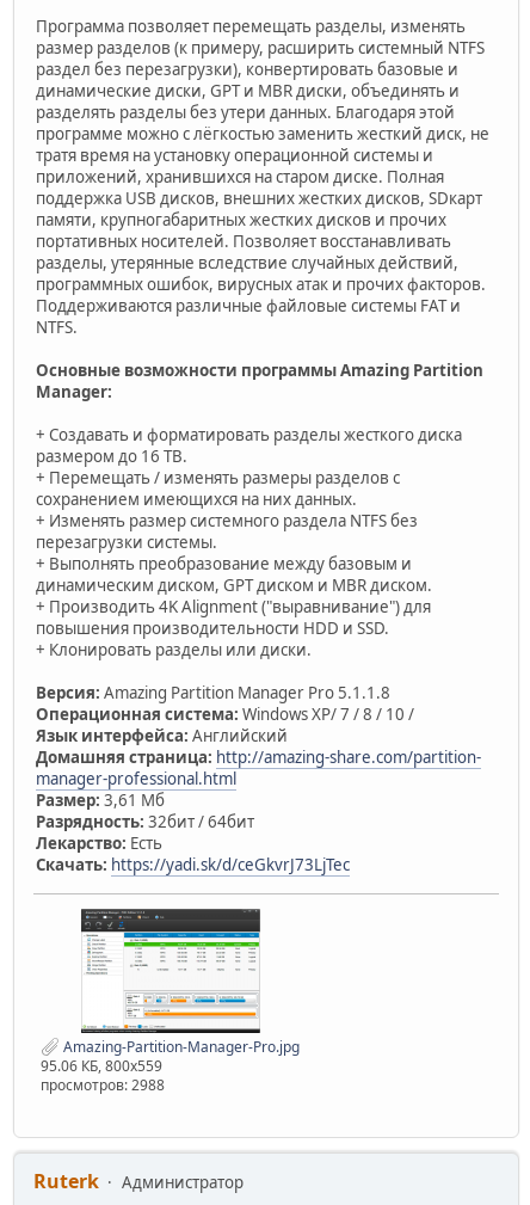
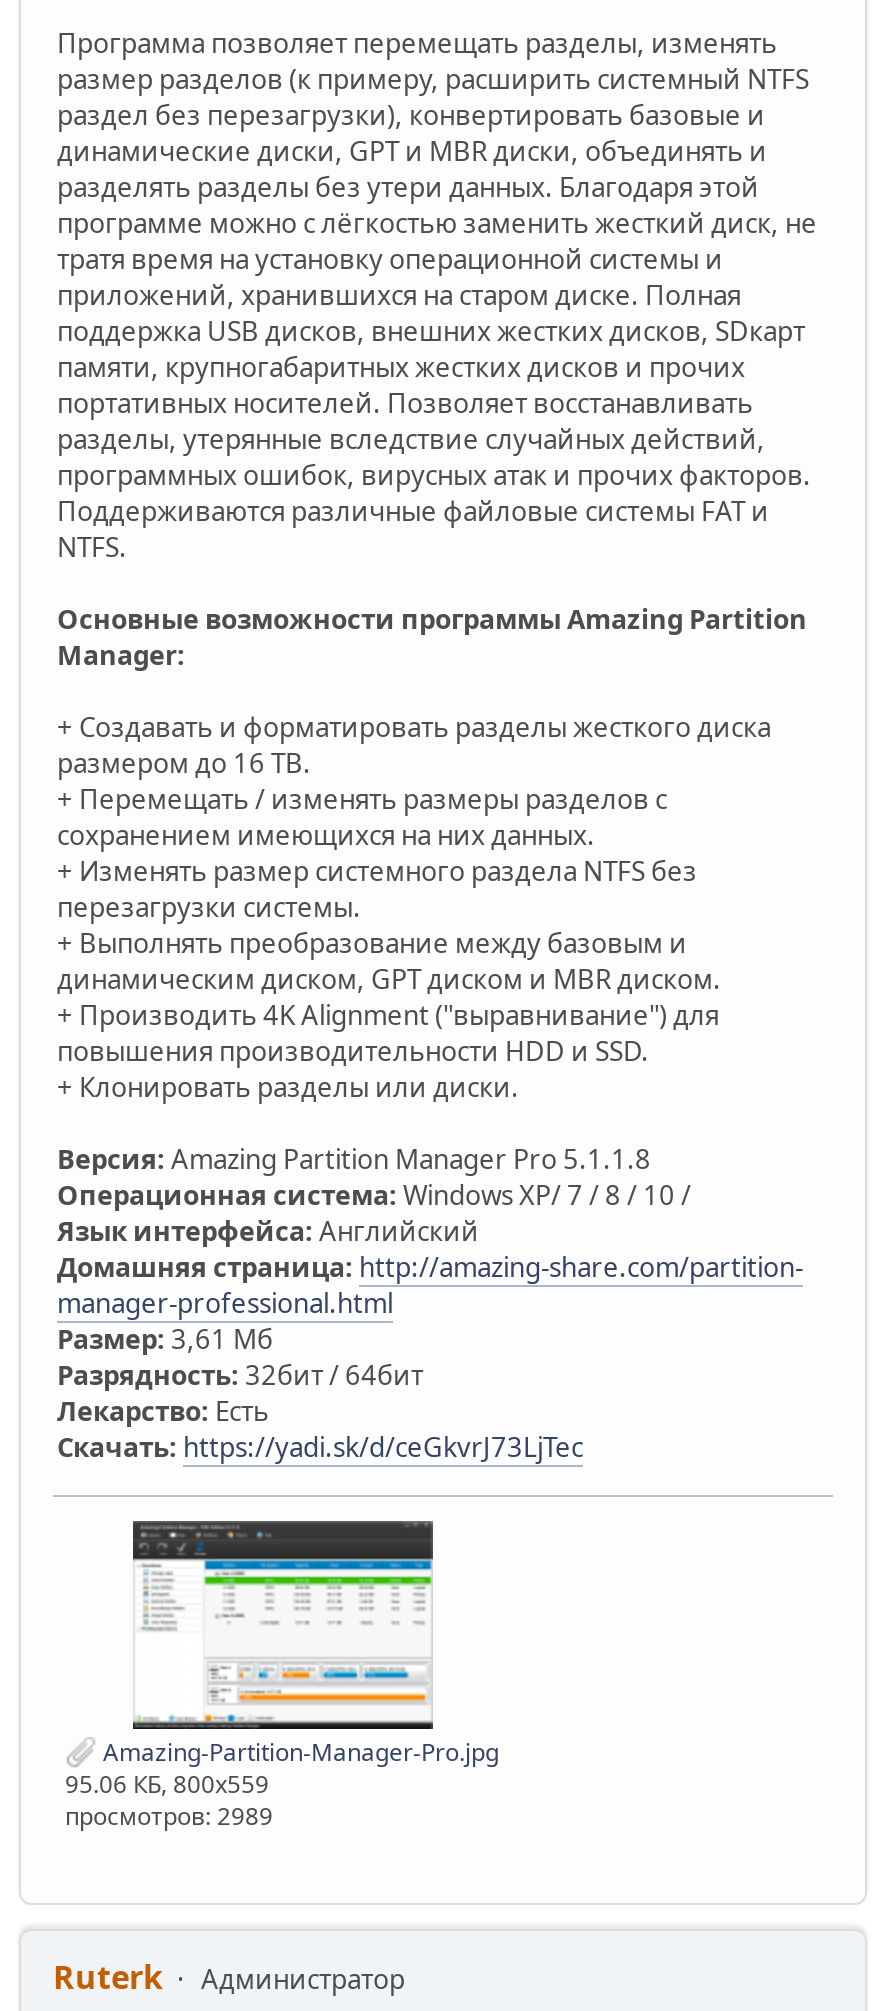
- просмотров: 2988
+ просмотров: 2989
